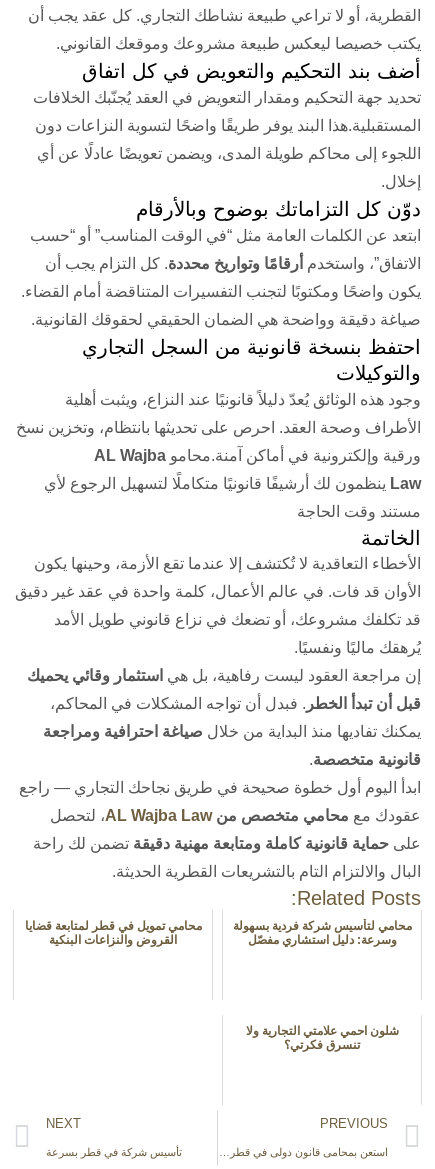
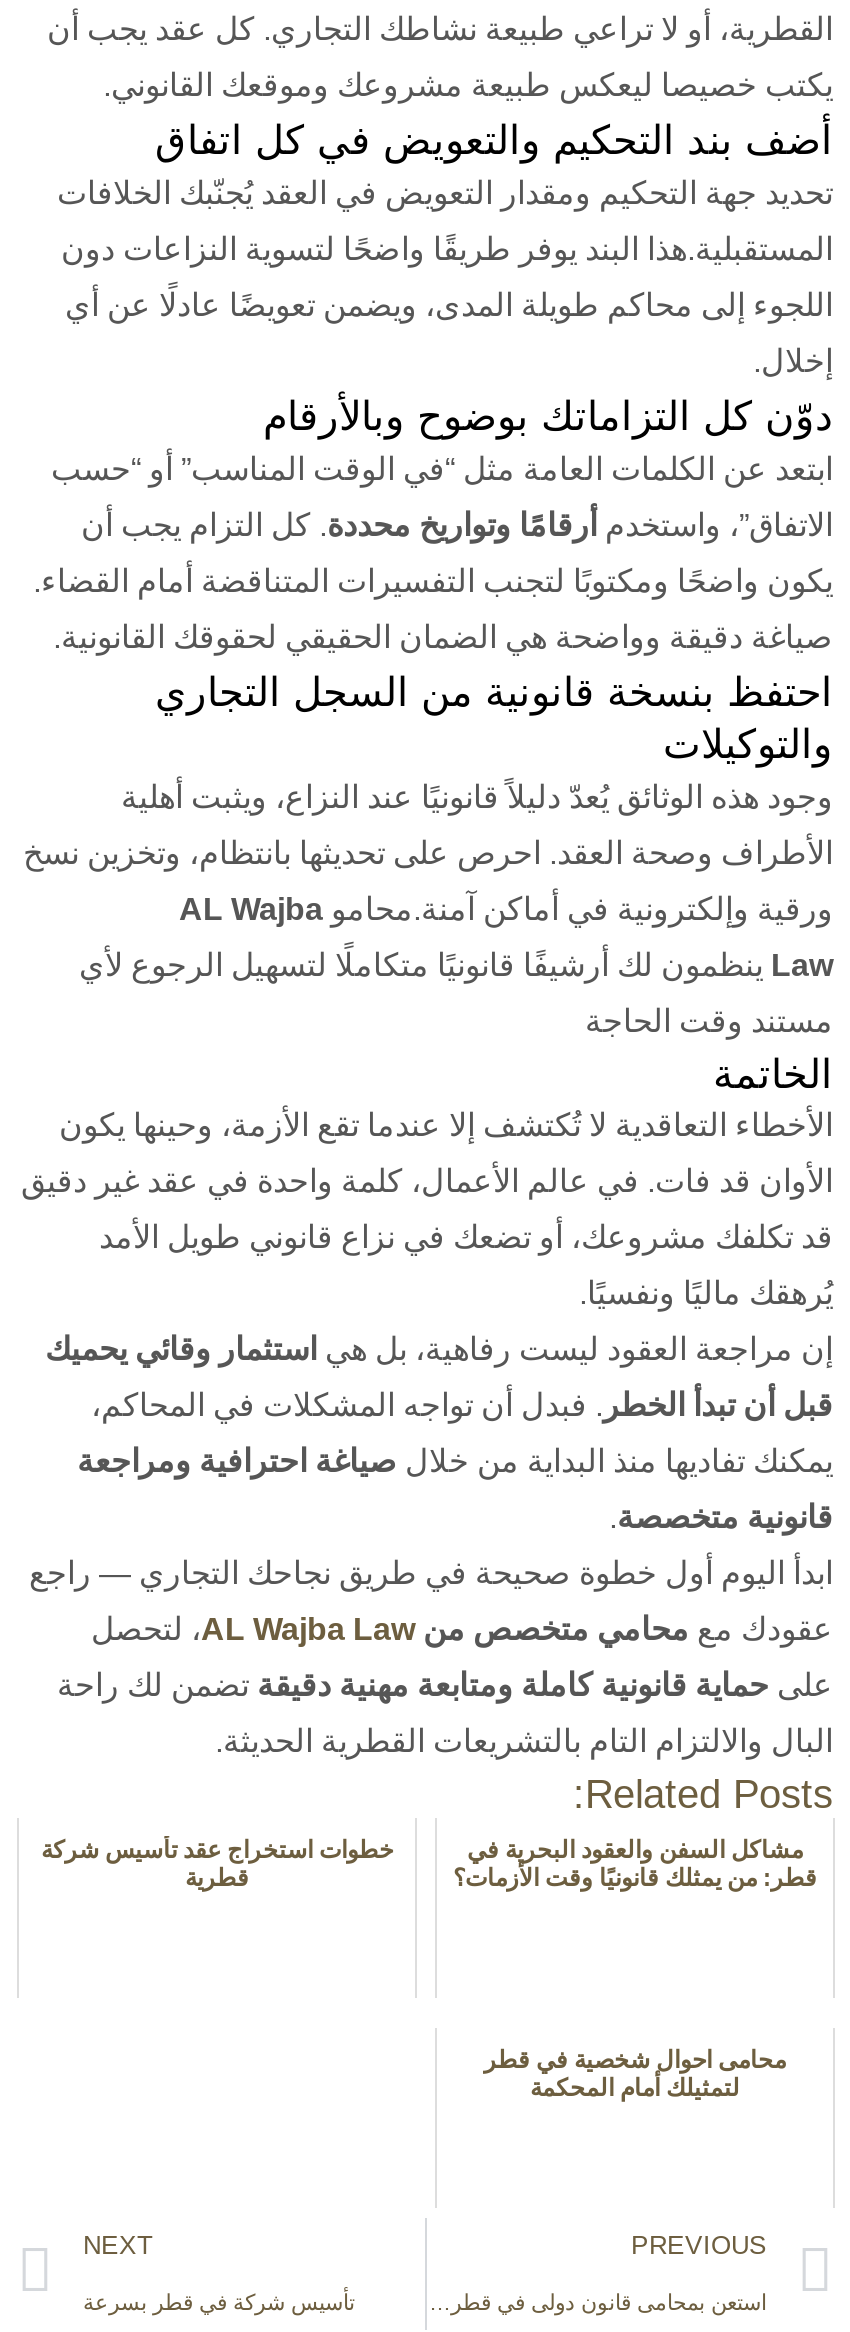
- محامي تمويل في قطر لمتابعة قضايا
- القروض والنزاعات البنكية
+ خطوات استخراج عقد تأسيس شركة
+ قطرية

- محامي لتأسيس شركة فردية بسهولة
- وسرعة: دليل استشاري مفصّل
+ مشاكل السفن والعقود البحرية في
+ قطر: من يمثلك قانونيًا وقت الأزمات؟

- شلون احمي علامتي التجارية ولا
- تنسرق فكرتي؟
+ محامى احوال شخصية في قطر
+ لتمثيلك أمام المحكمة
